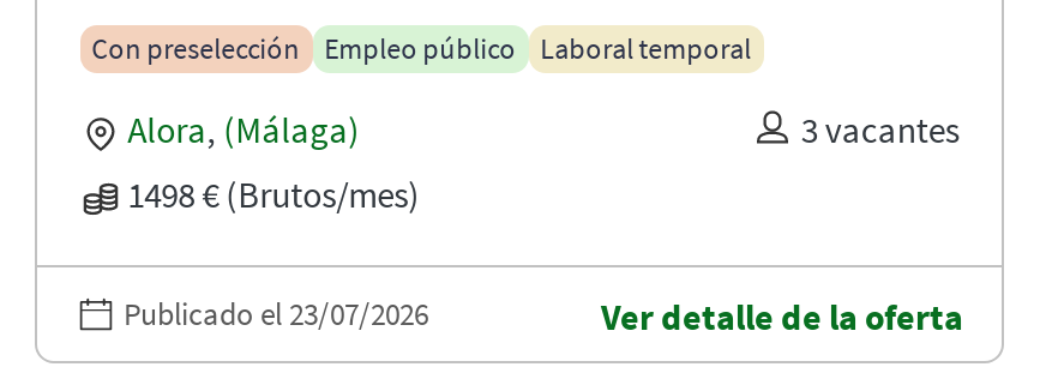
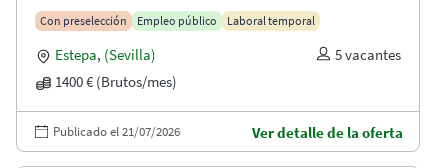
- Alora, (Málaga)
- 3 vacantes
- 1498 € (Brutos/mes)
+ Estepa, (Sevilla)
+ 5 vacantes
+ 1400 € (Brutos/mes)

- Publicado el 23/07/2026
+ Publicado el 21/07/2026
